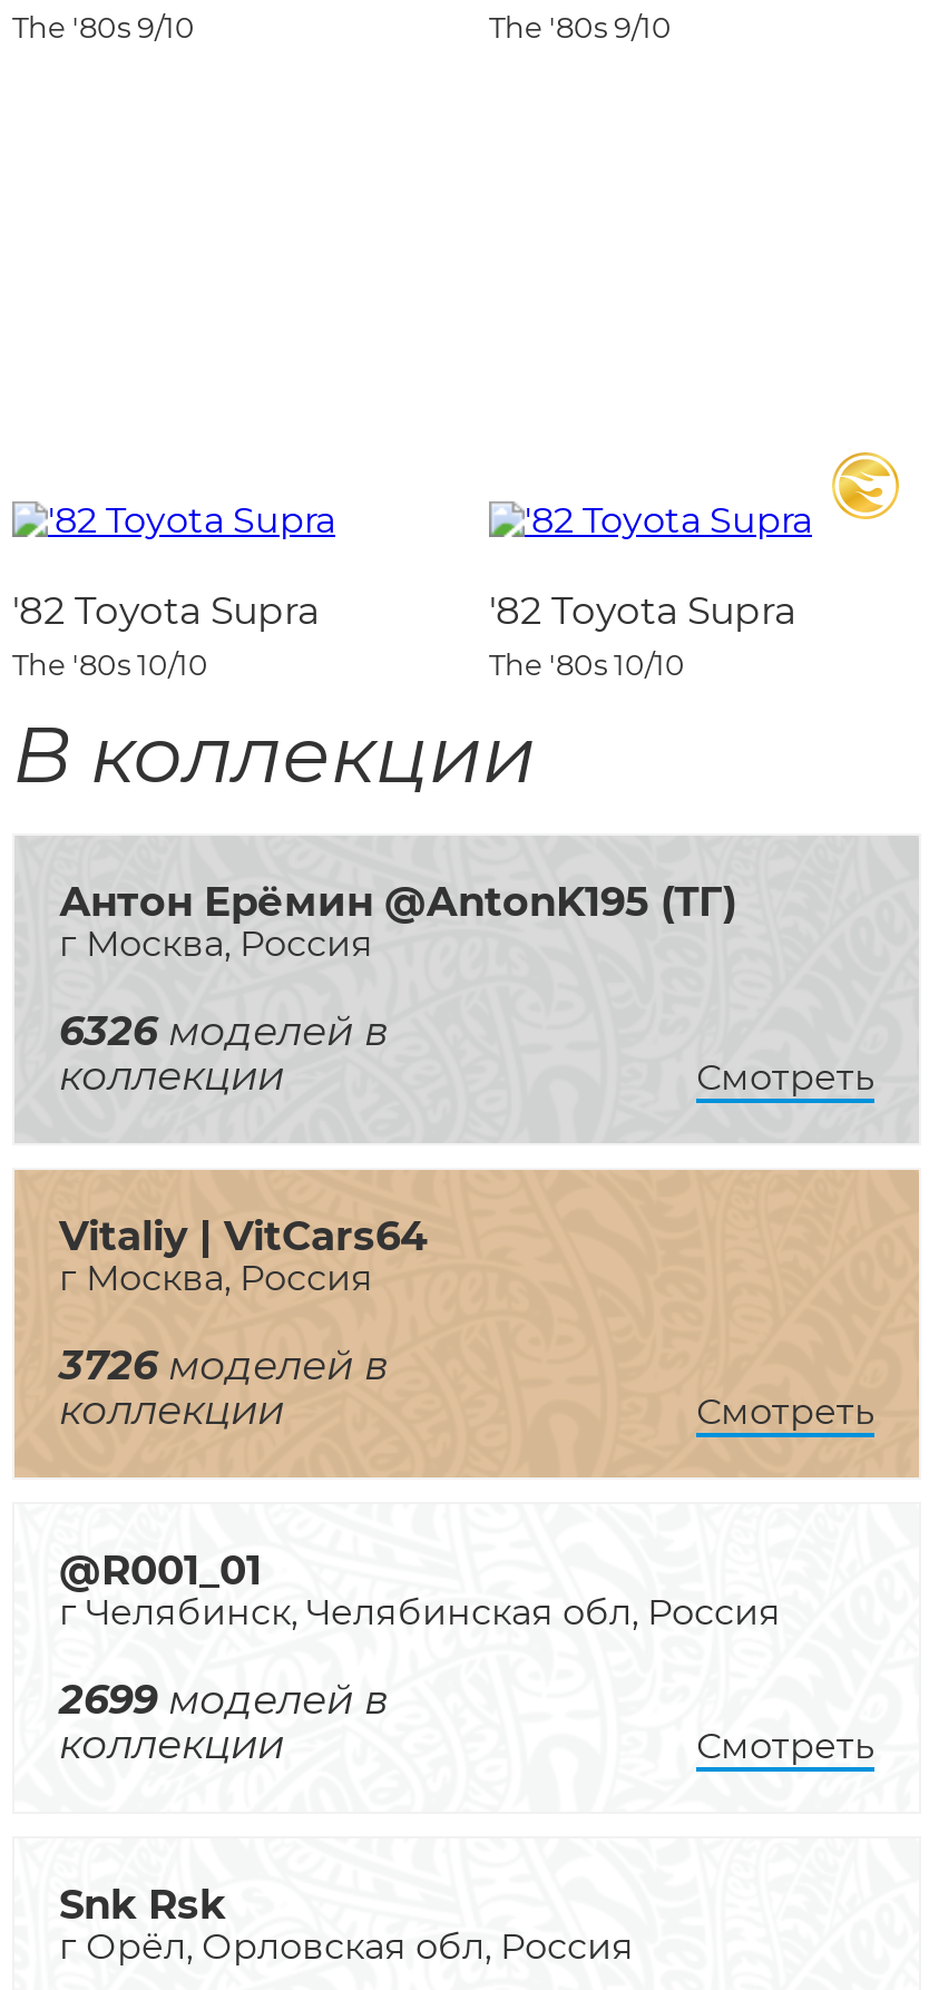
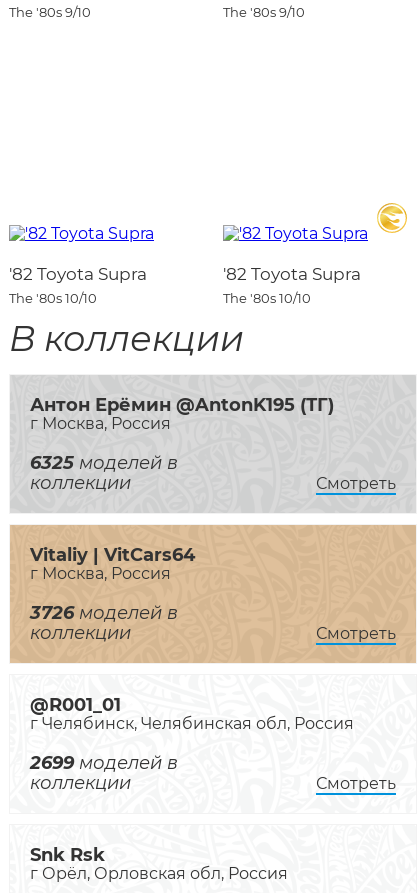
- 6326 моделей в
+ 6325 моделей в
